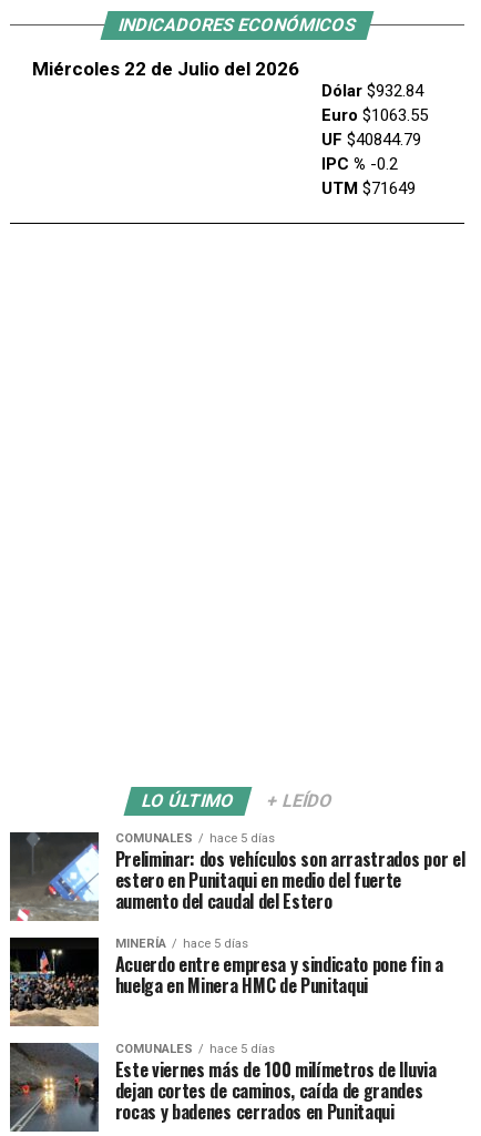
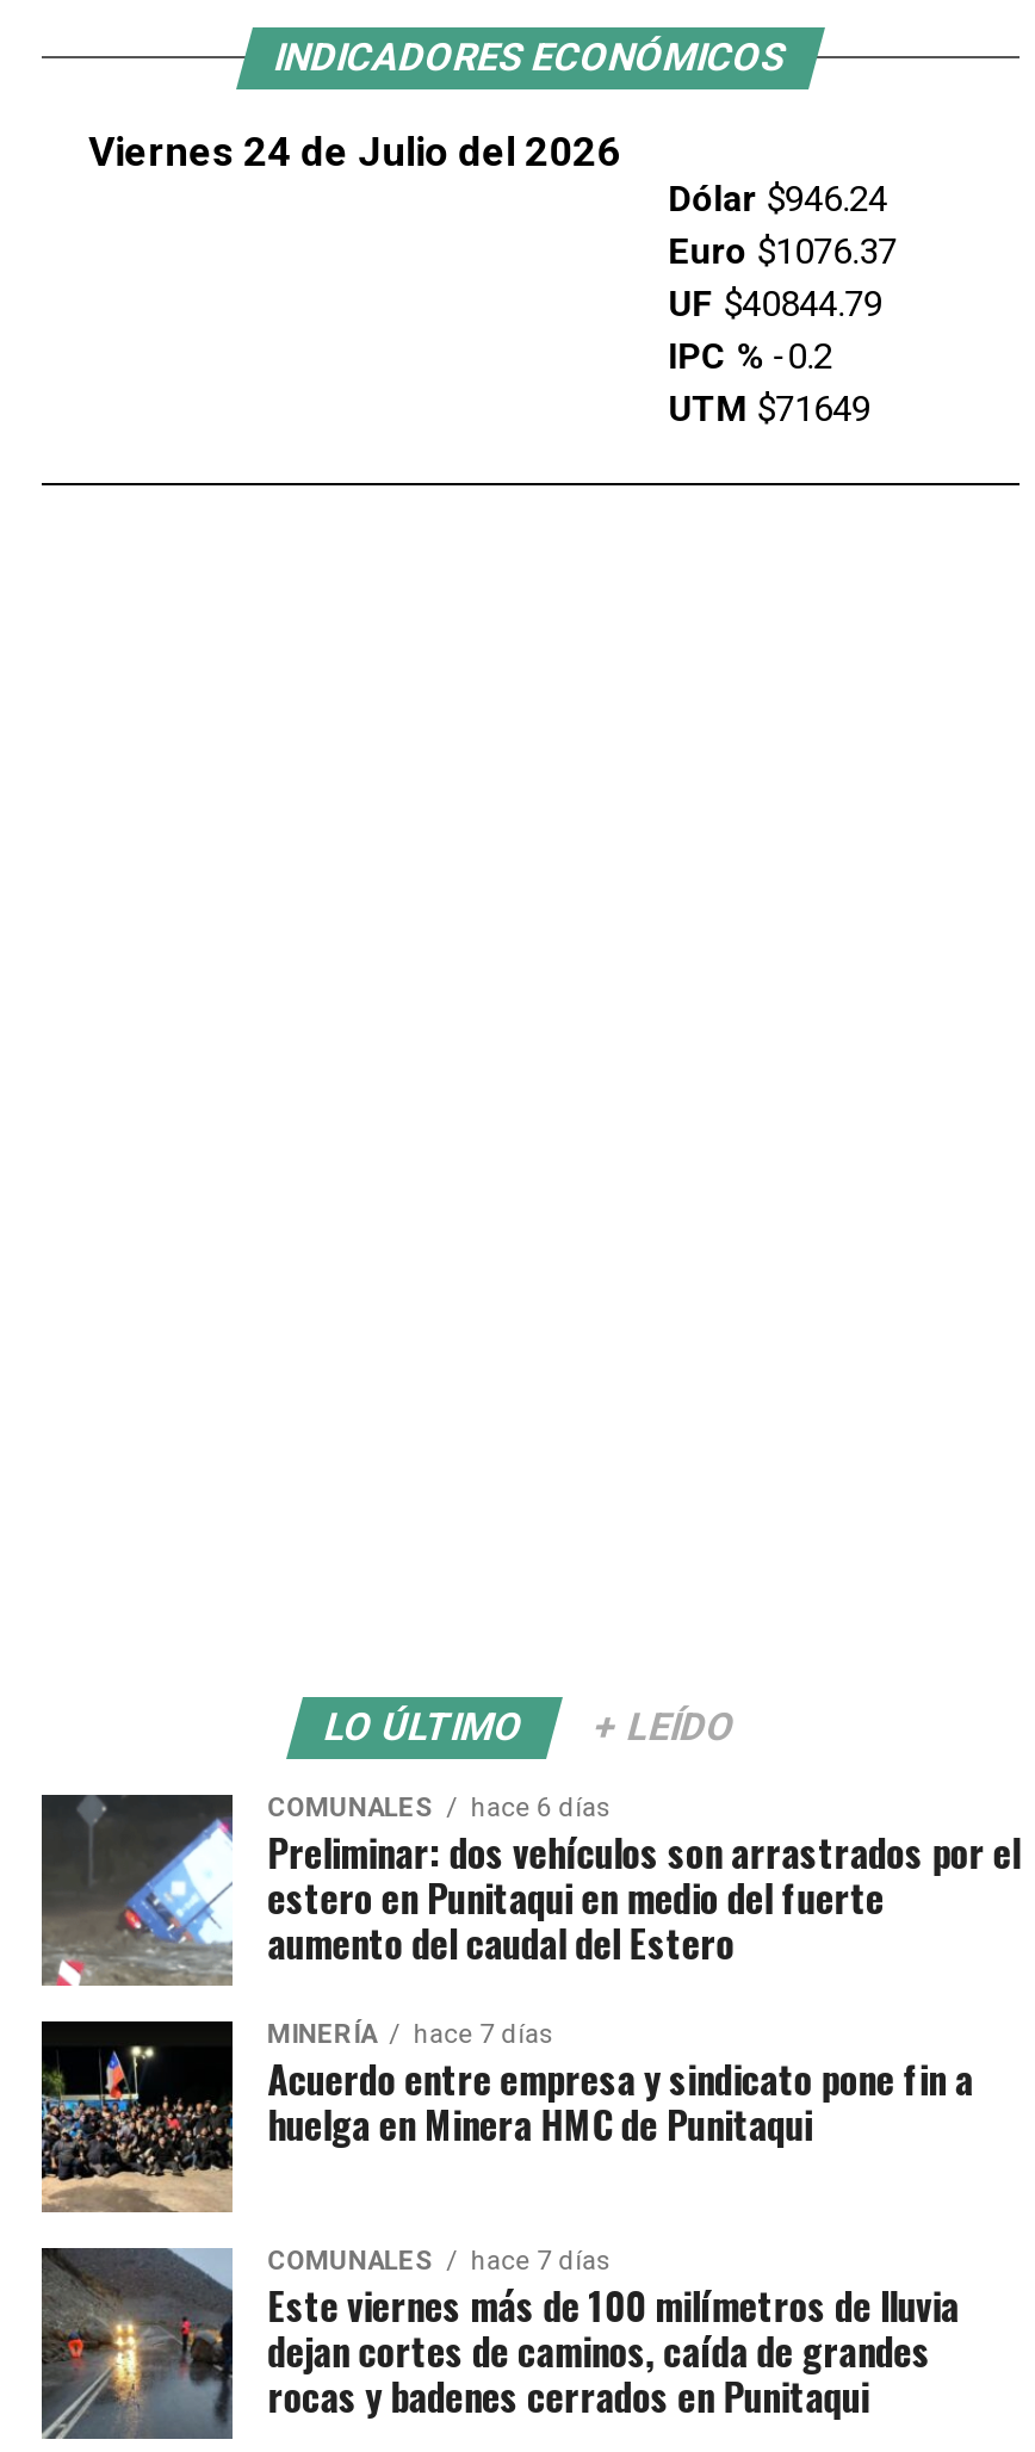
- Miércoles 22 de Julio del 2026
+ Viernes 24 de Julio del 2026

- Dólar $932.84
+ Dólar $946.24

- Euro $1063.55
+ Euro $1076.37

- COMUNALES hace 5 días
+ COMUNALES hace 6 días

- MINERÍA hace 5 días
+ MINERÍA hace 7 días

- COMUNALES hace 5 días
+ COMUNALES hace 7 días
